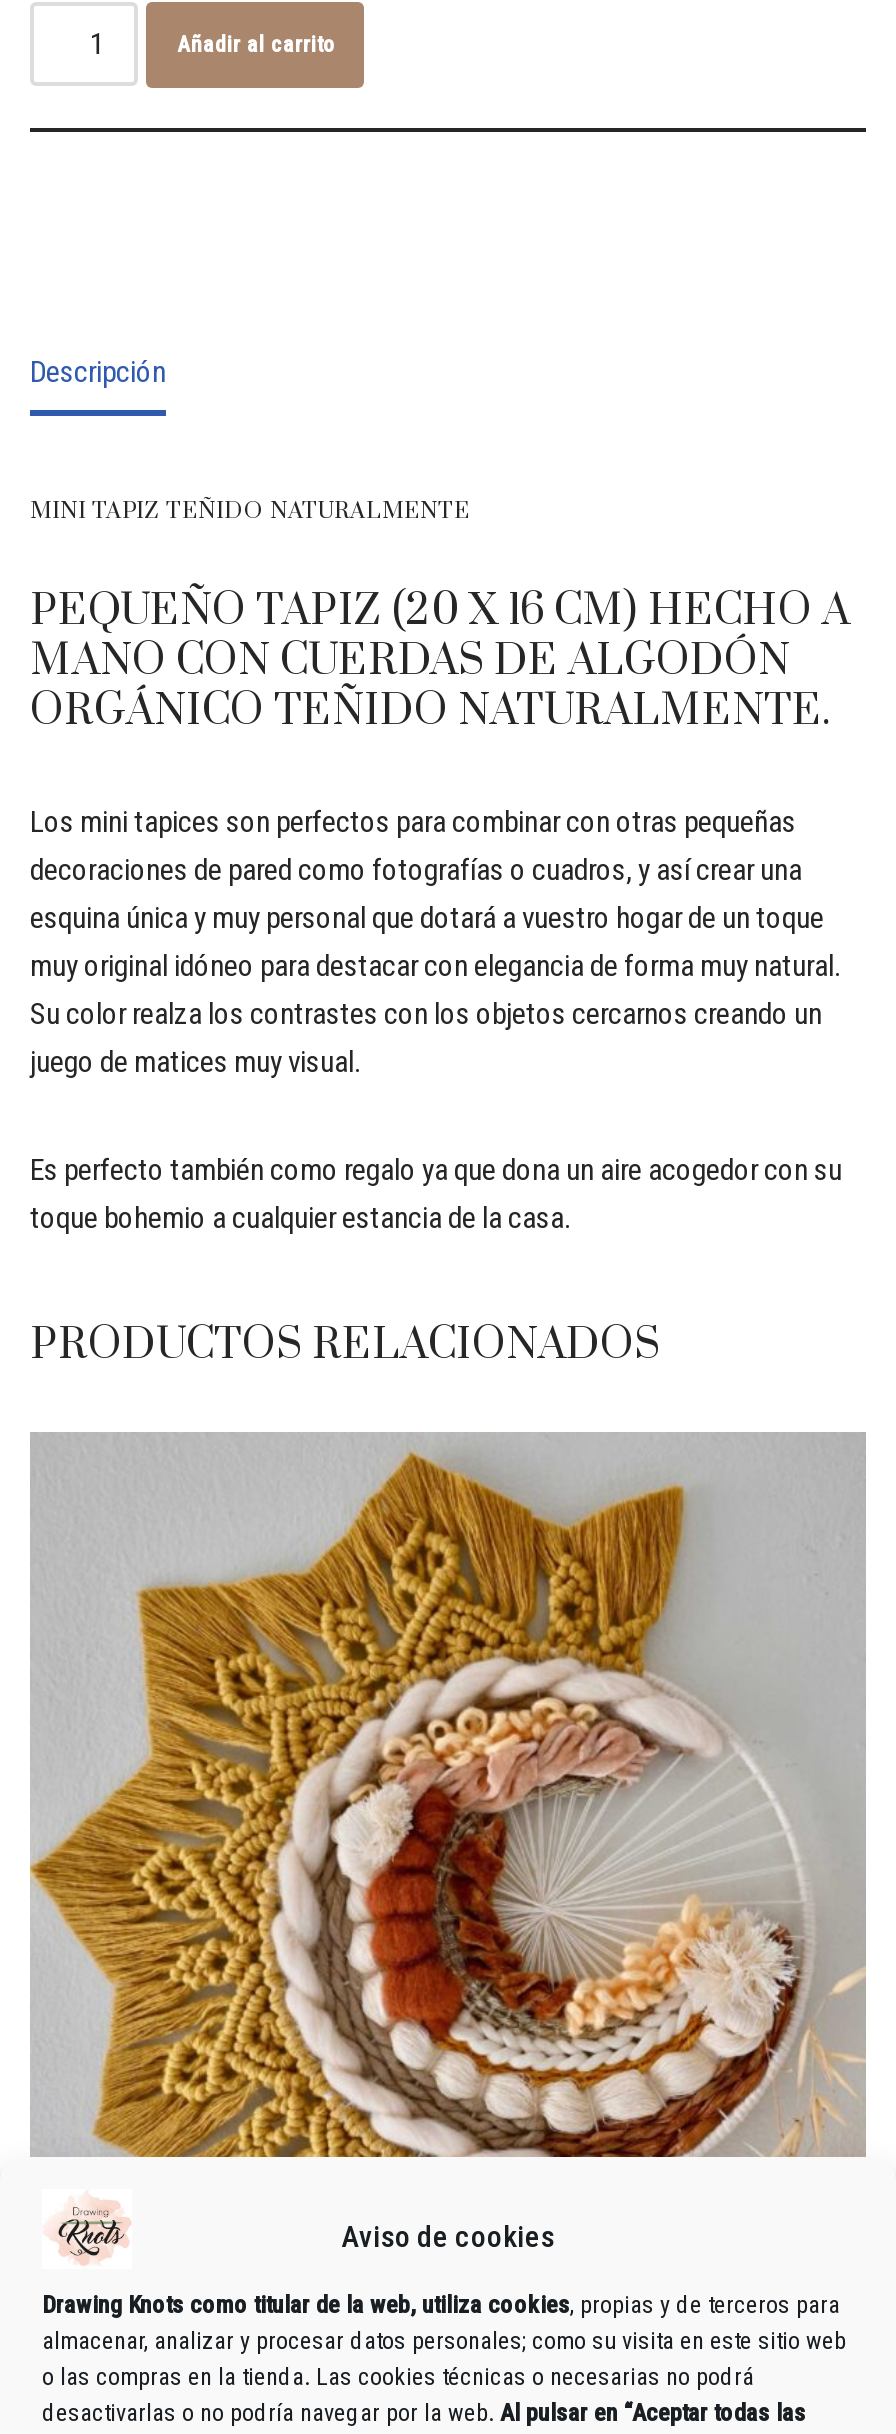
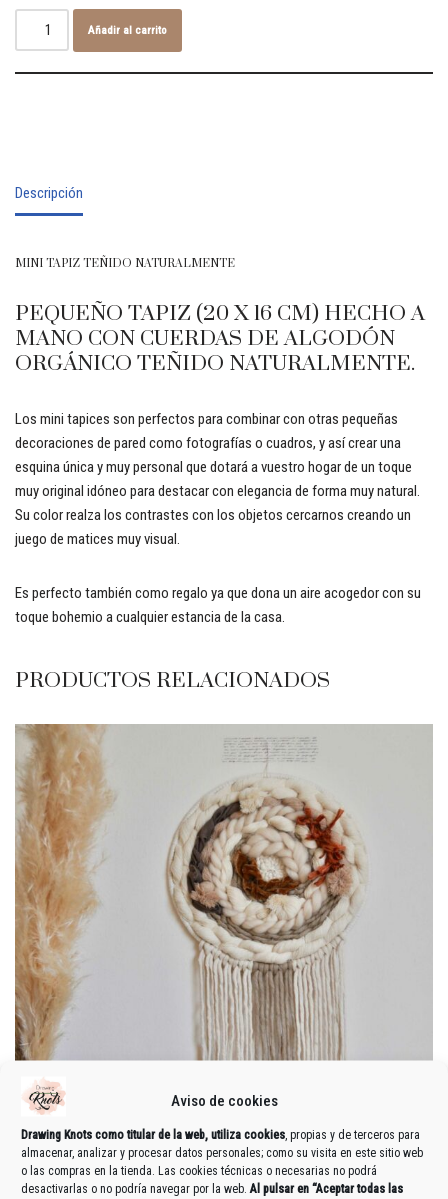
- [image]
+ [image]
